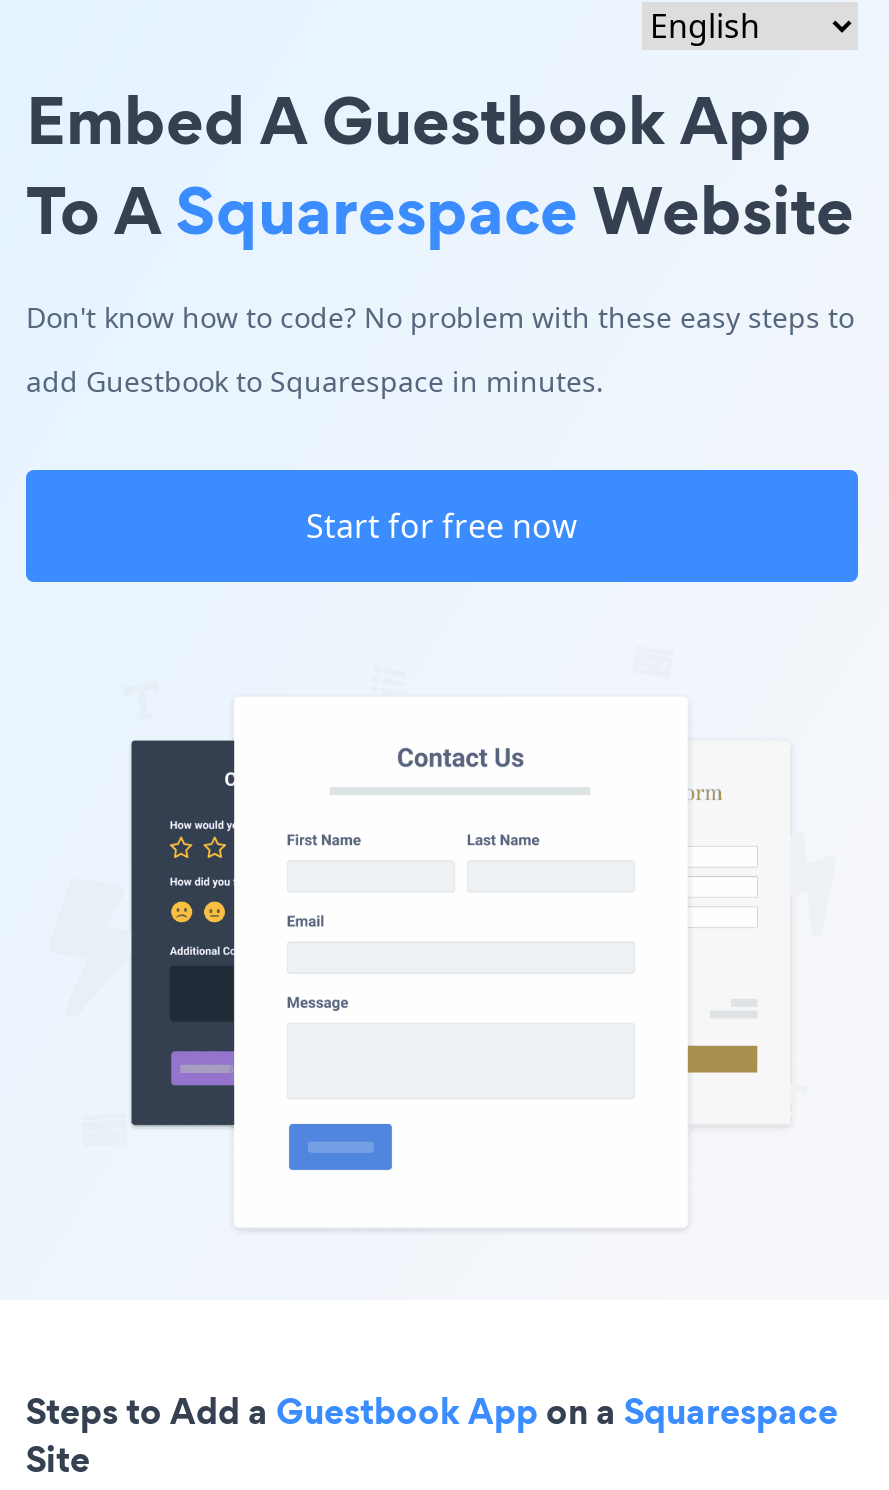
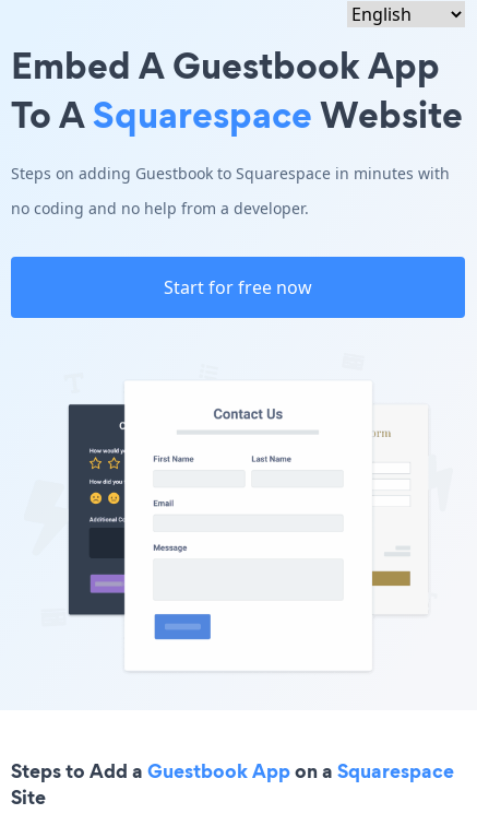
- Don't know how to code? No problem with these easy steps to
+ Steps on adding Guestbook to Squarespace in minutes with

- add Guestbook to Squarespace in minutes.
+ no coding and no help from a developer.
